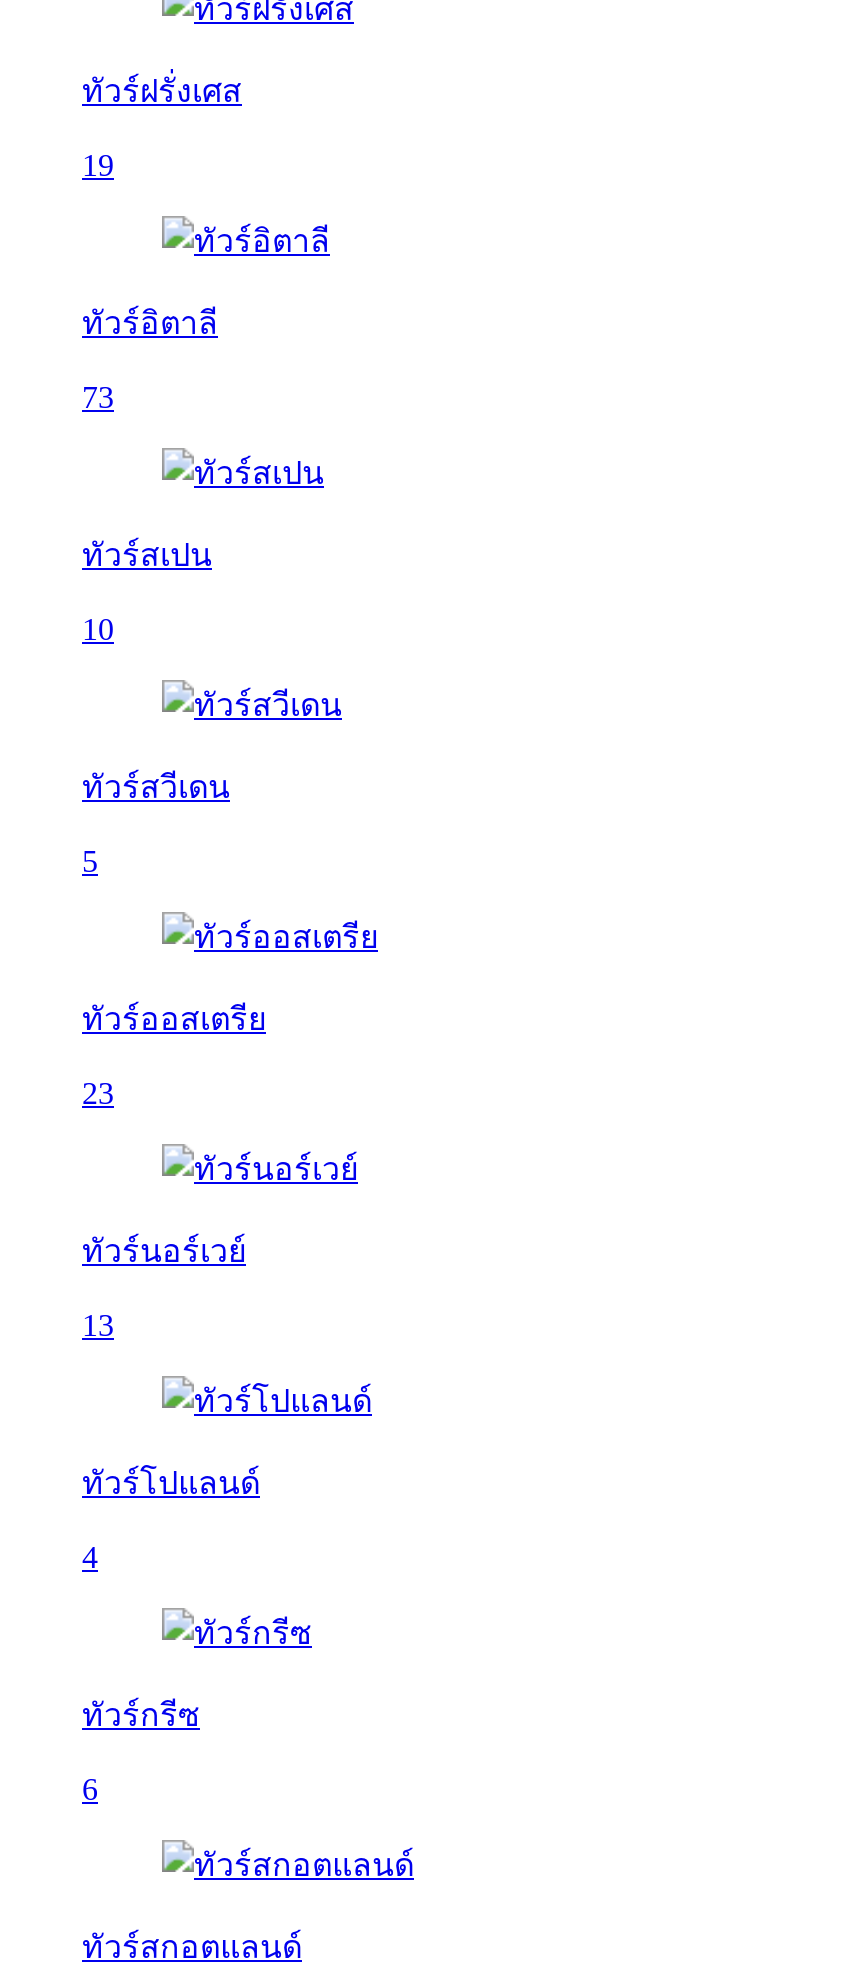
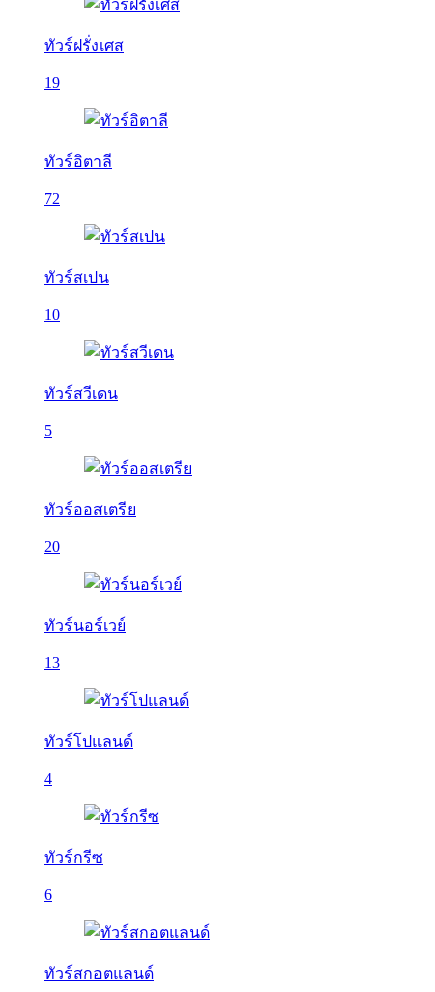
- 73
+ 72

- 23
+ 20
